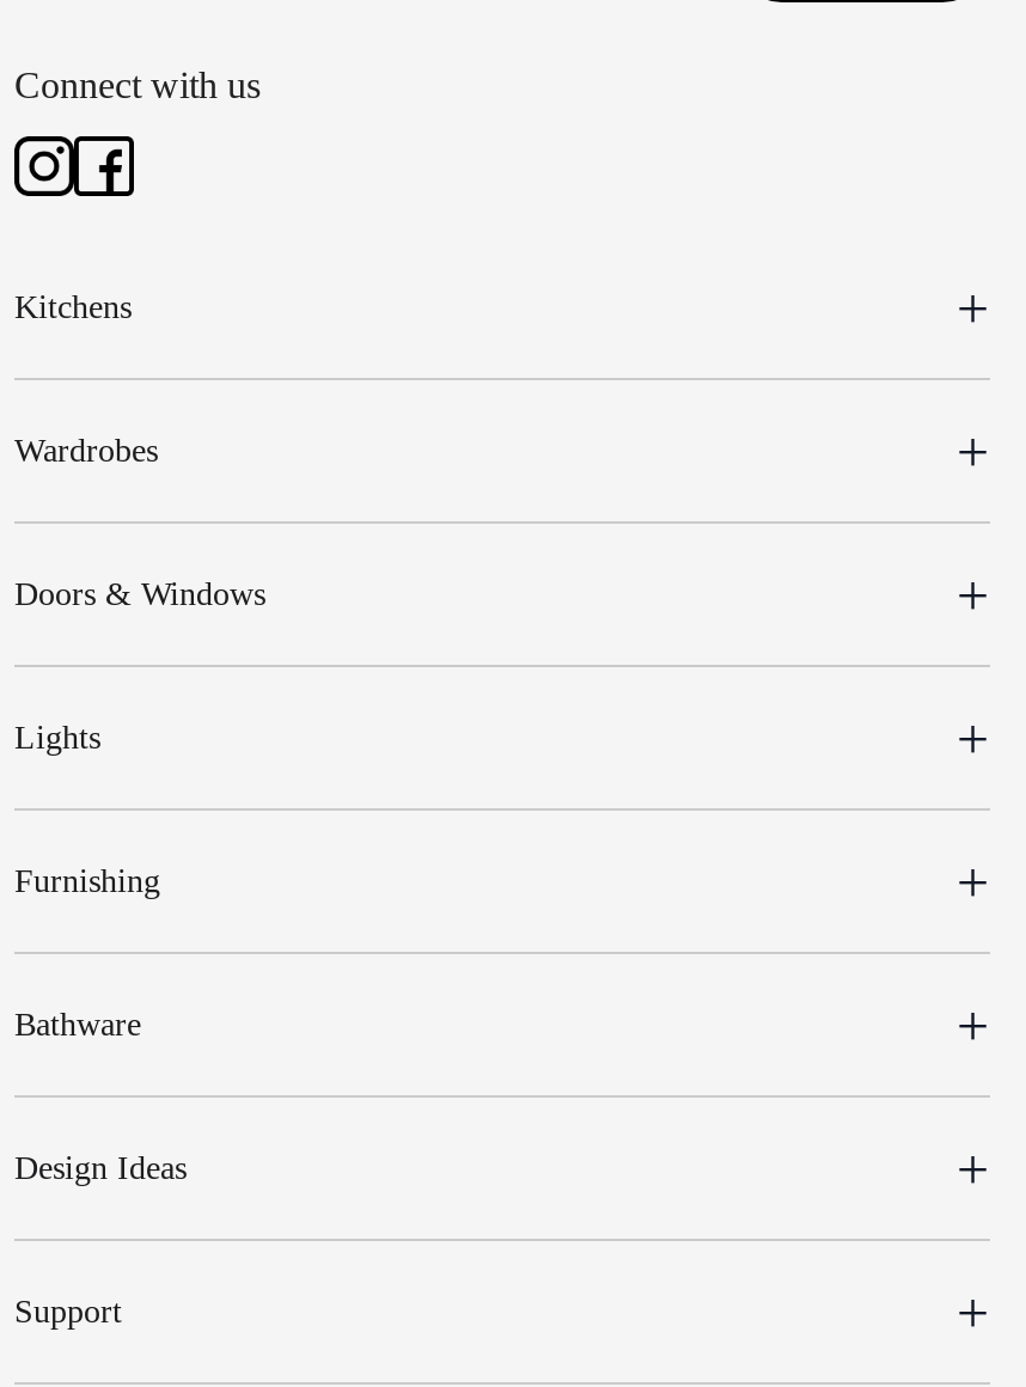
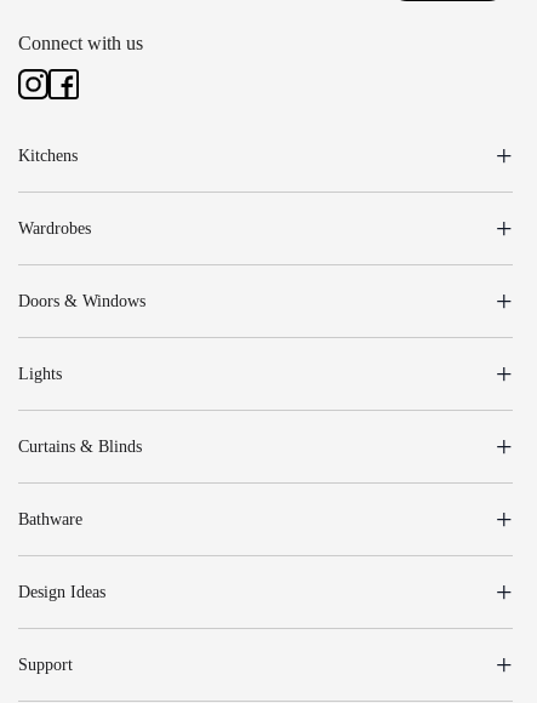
- Furnishing
+ Curtains & Blinds
